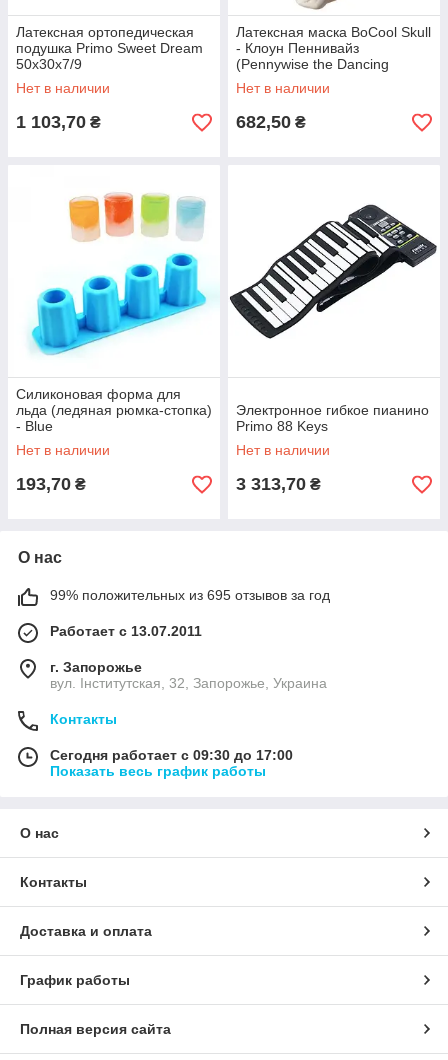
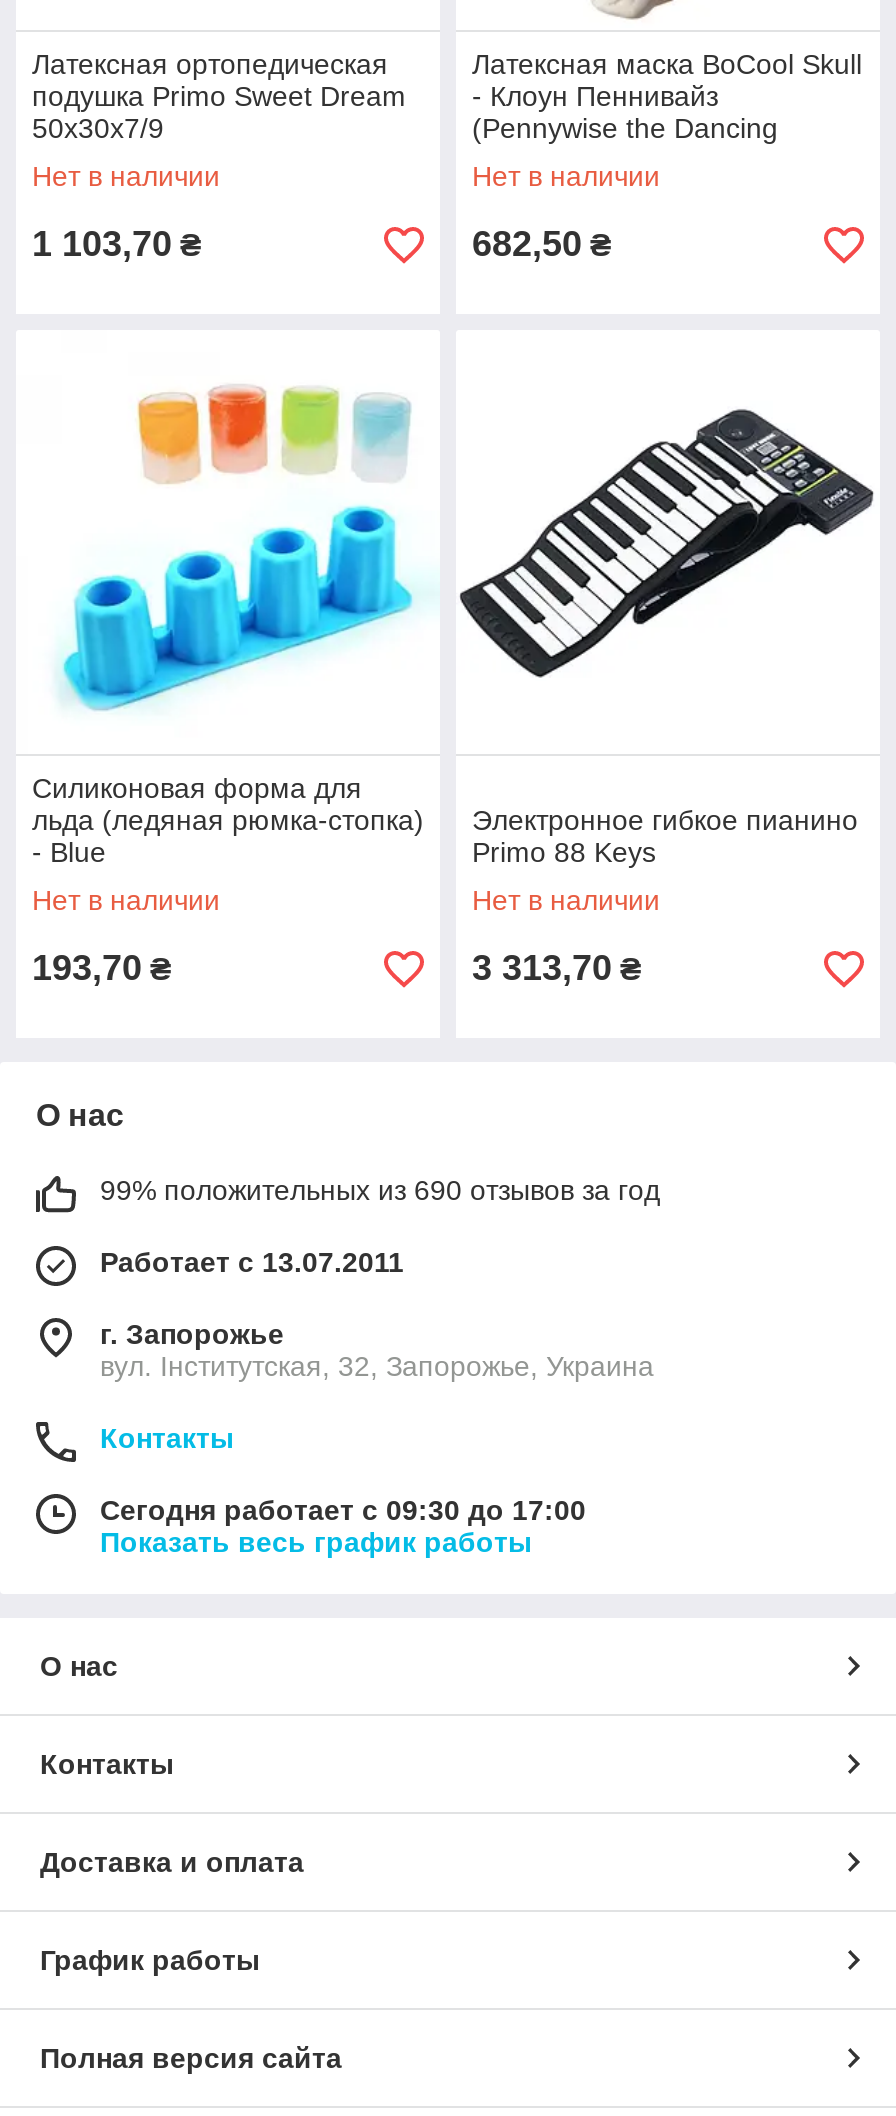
- 99% положительных из 695 отзывов за год
+ 99% положительных из 690 отзывов за год
